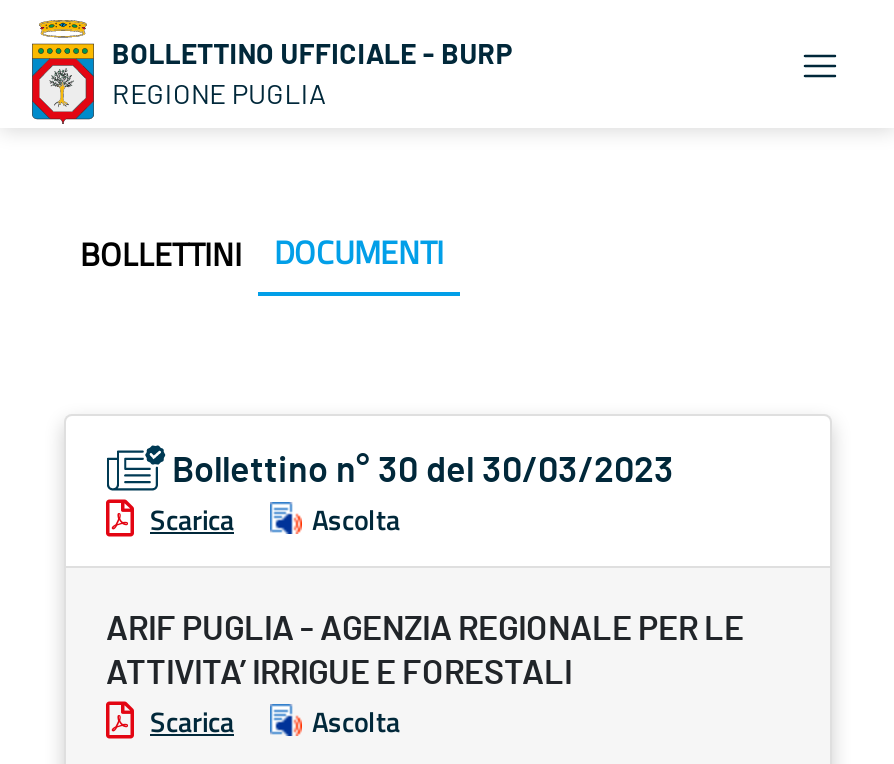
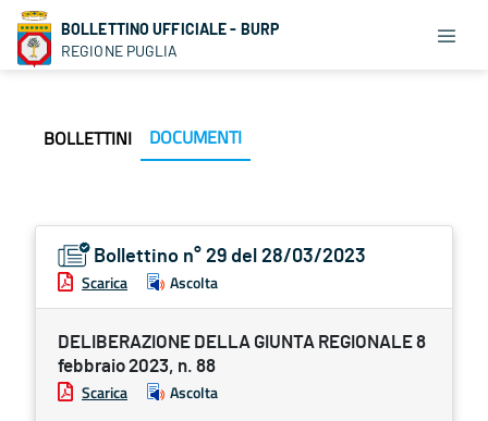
- Bollettino n° 30 del 30/03/2023
+ Bollettino n° 29 del 28/03/2023

- ARIF PUGLIA - AGENZIA REGIONALE PER LE
- ATTIVITA’ IRRIGUE E FORESTALI
+ DELIBERAZIONE DELLA GIUNTA REGIONALE 8
+ febbraio 2023, n. 88
